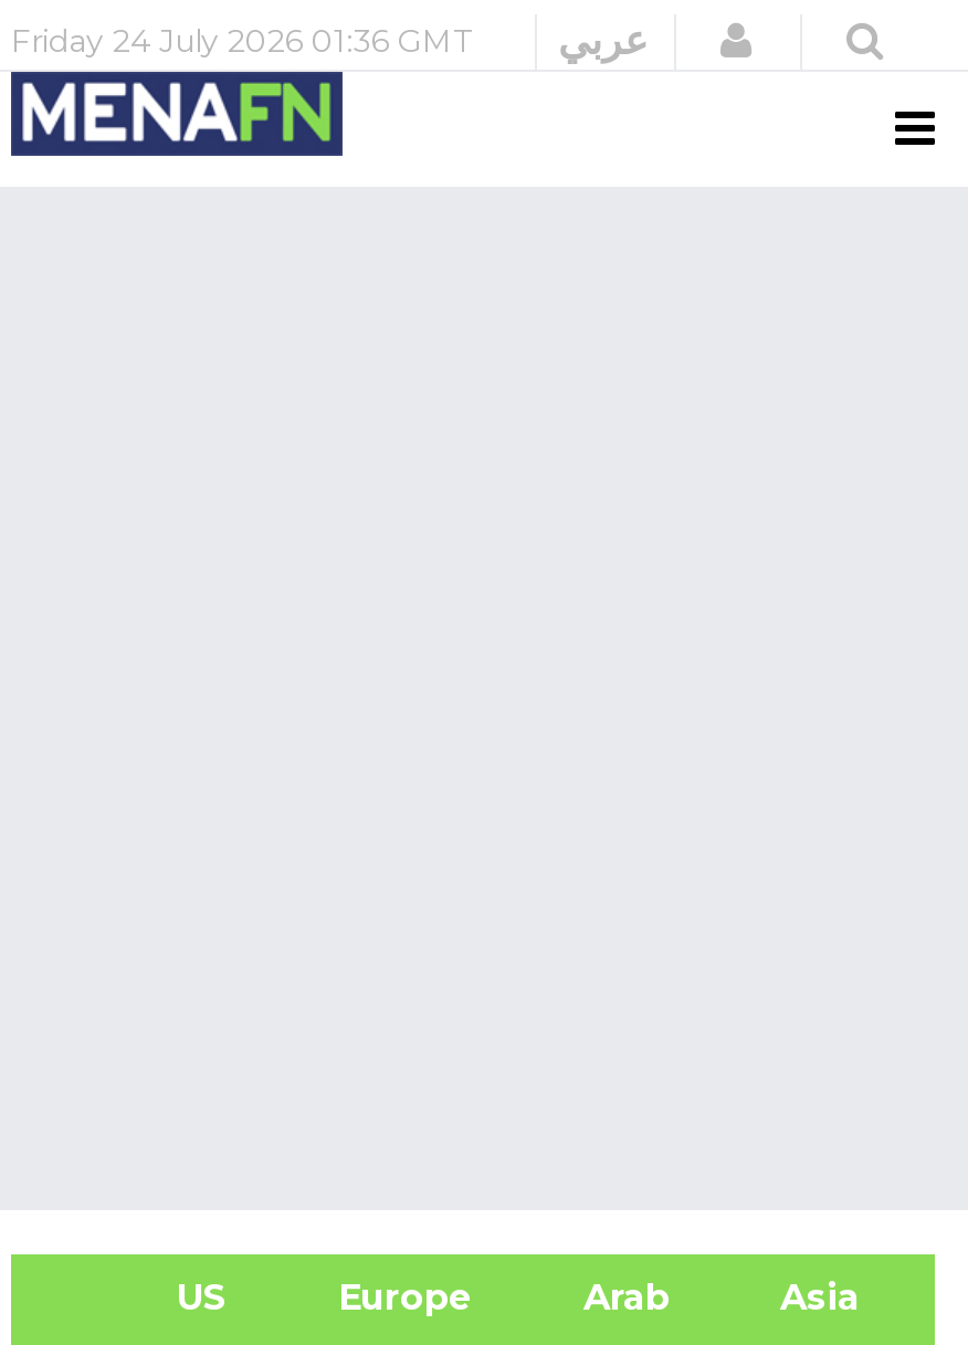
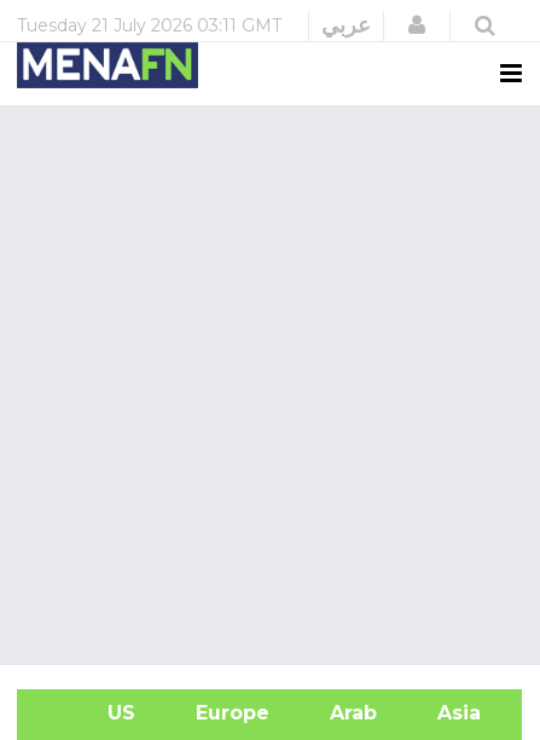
- Friday 24 July 2026 01:36 GMT
+ Tuesday 21 July 2026 03:11 GMT
